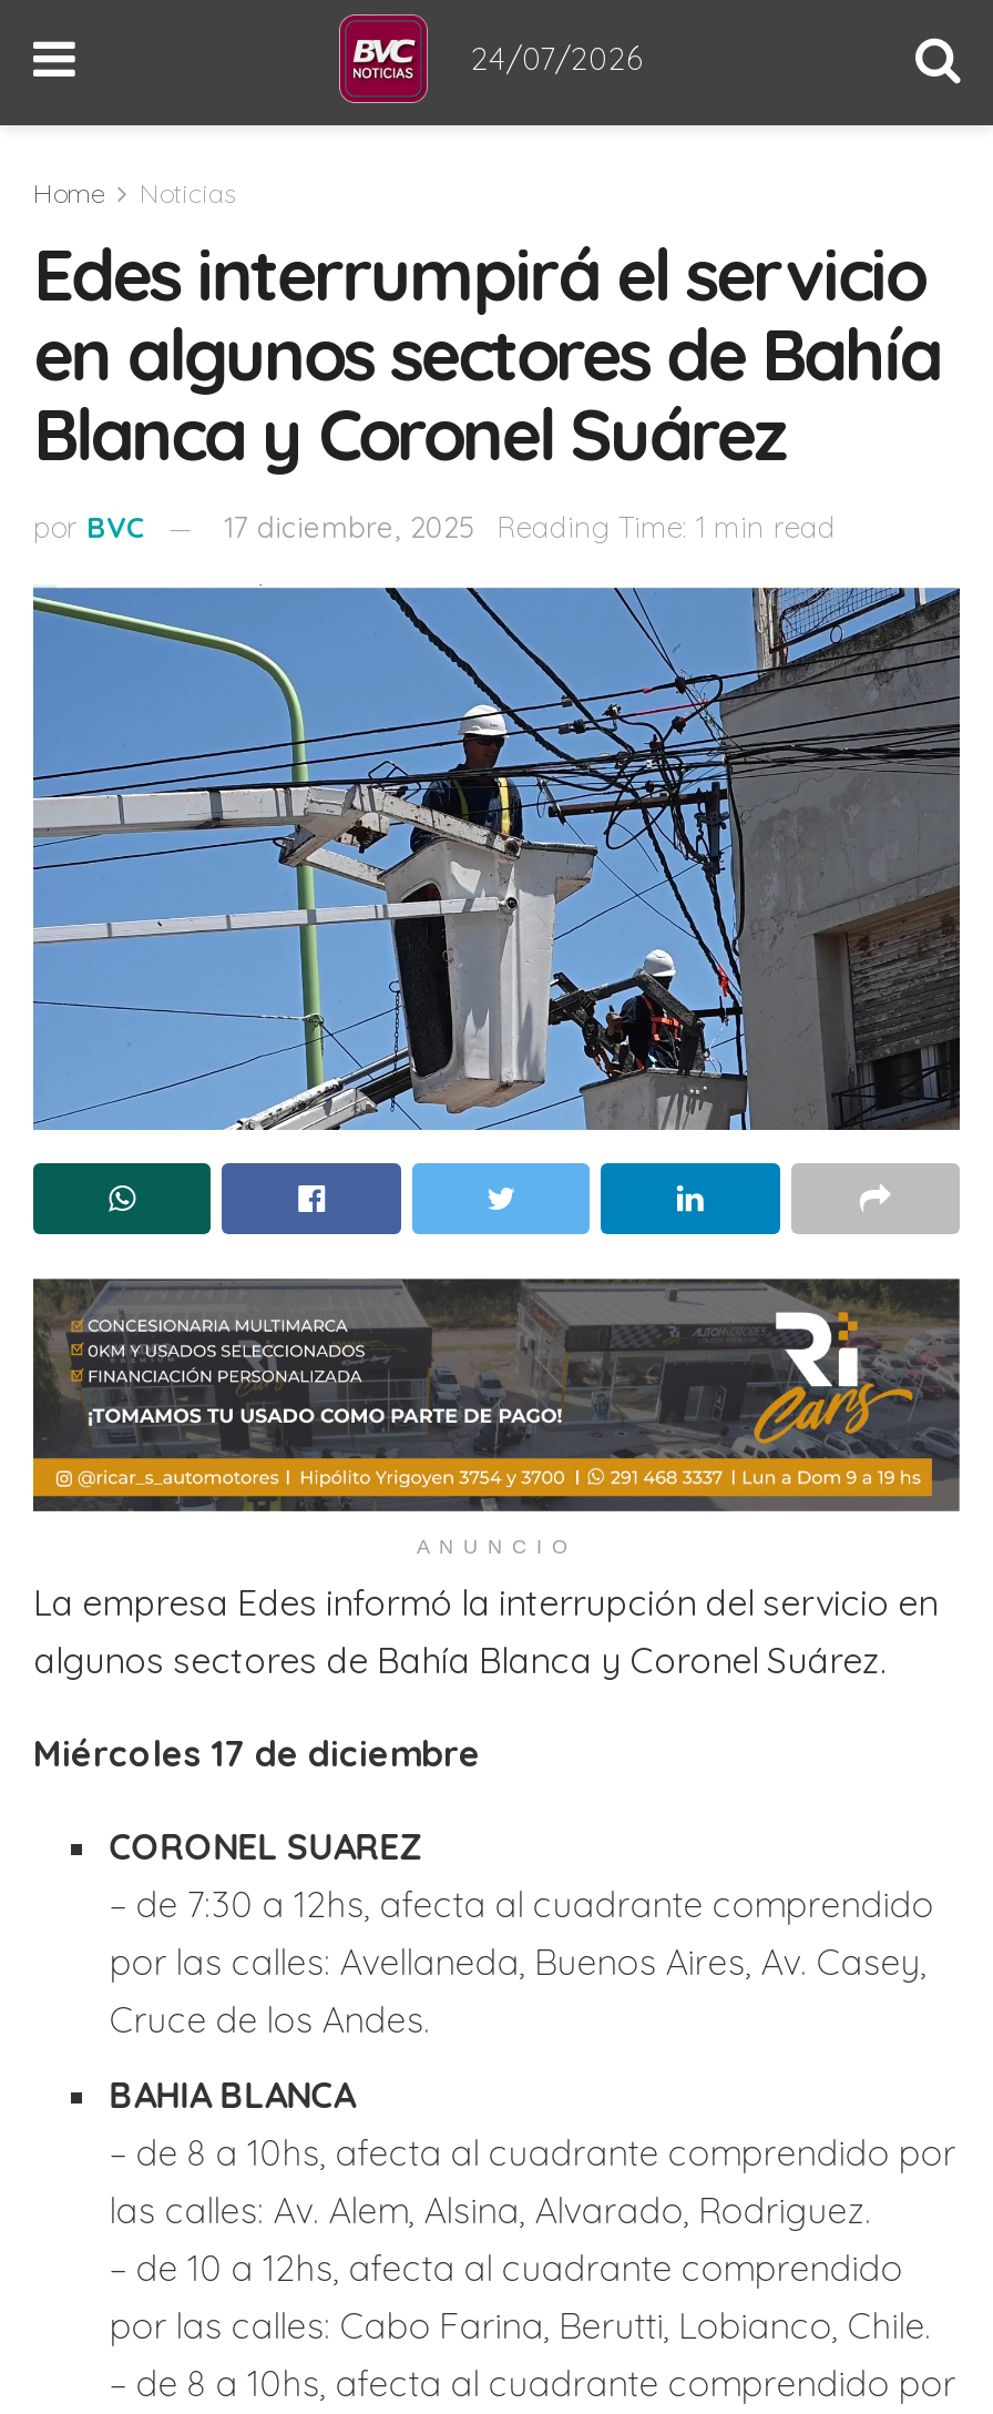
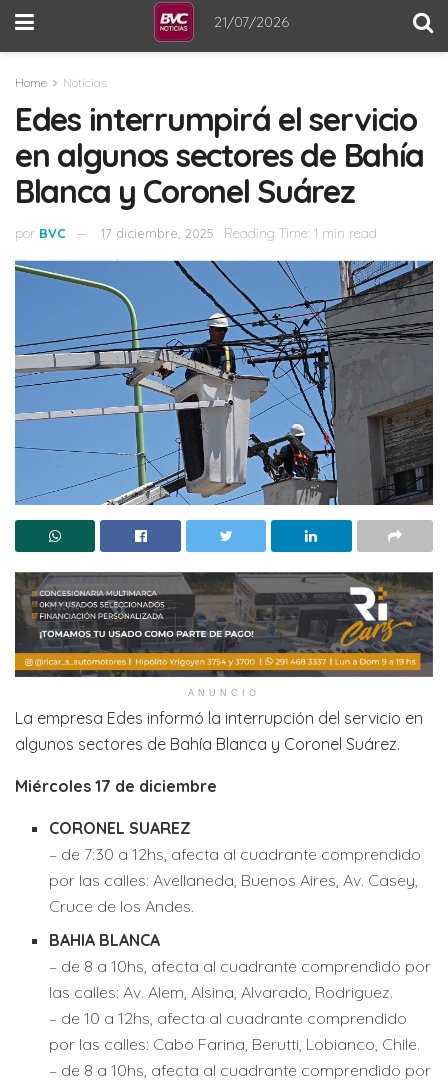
- 24/07/2026
+ 21/07/2026
